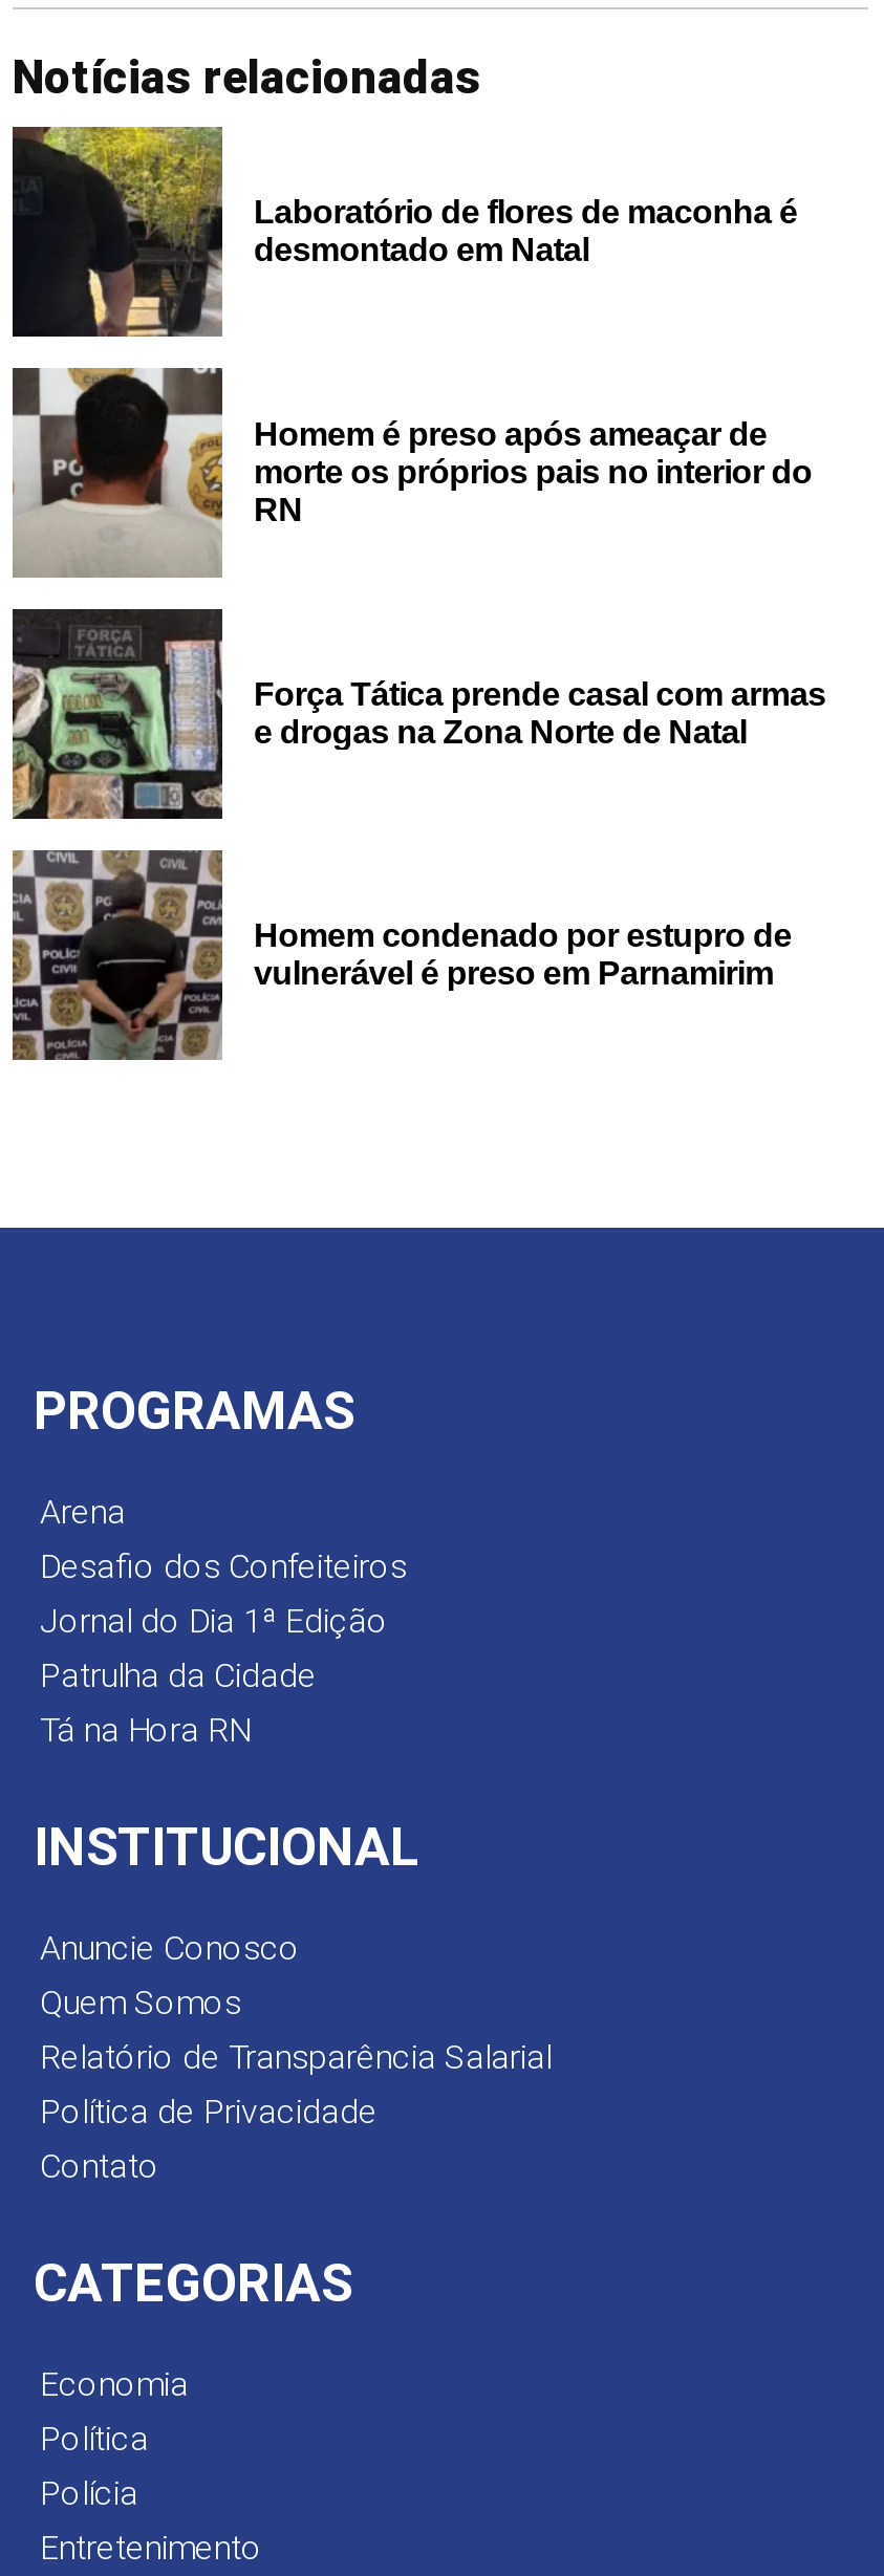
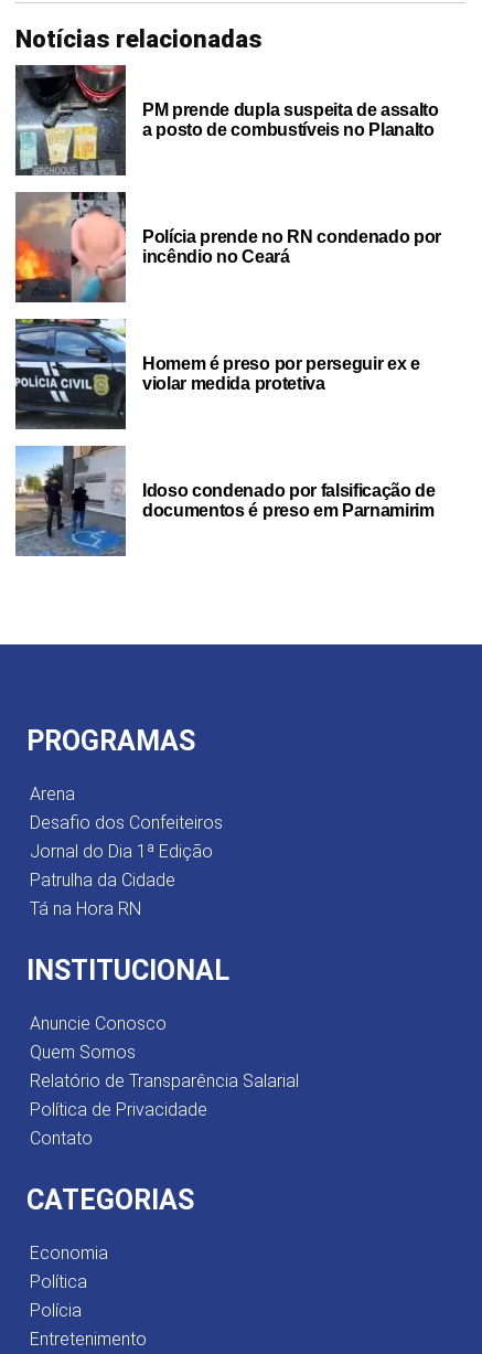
- [image]
- Laboratório de flores de maconha é
- desmontado em Natal
+ [image]
+ PM prende dupla suspeita de assalto
+ a posto de combustíveis no Planalto

- [image]
- Homem é preso após ameaçar de
- morte os próprios pais no interior do
- RN
+ [image]
+ Polícia prende no RN condenado por
+ incêndio no Ceará

- [image]
- Força Tática prende casal com armas
- e drogas na Zona Norte de Natal
+ [image]
+ Homem é preso por perseguir ex e
+ violar medida protetiva

- [image]
- Homem condenado por estupro de
- vulnerável é preso em Parnamirim
+ [image]
+ Idoso condenado por falsificação de
+ documentos é preso em Parnamirim
